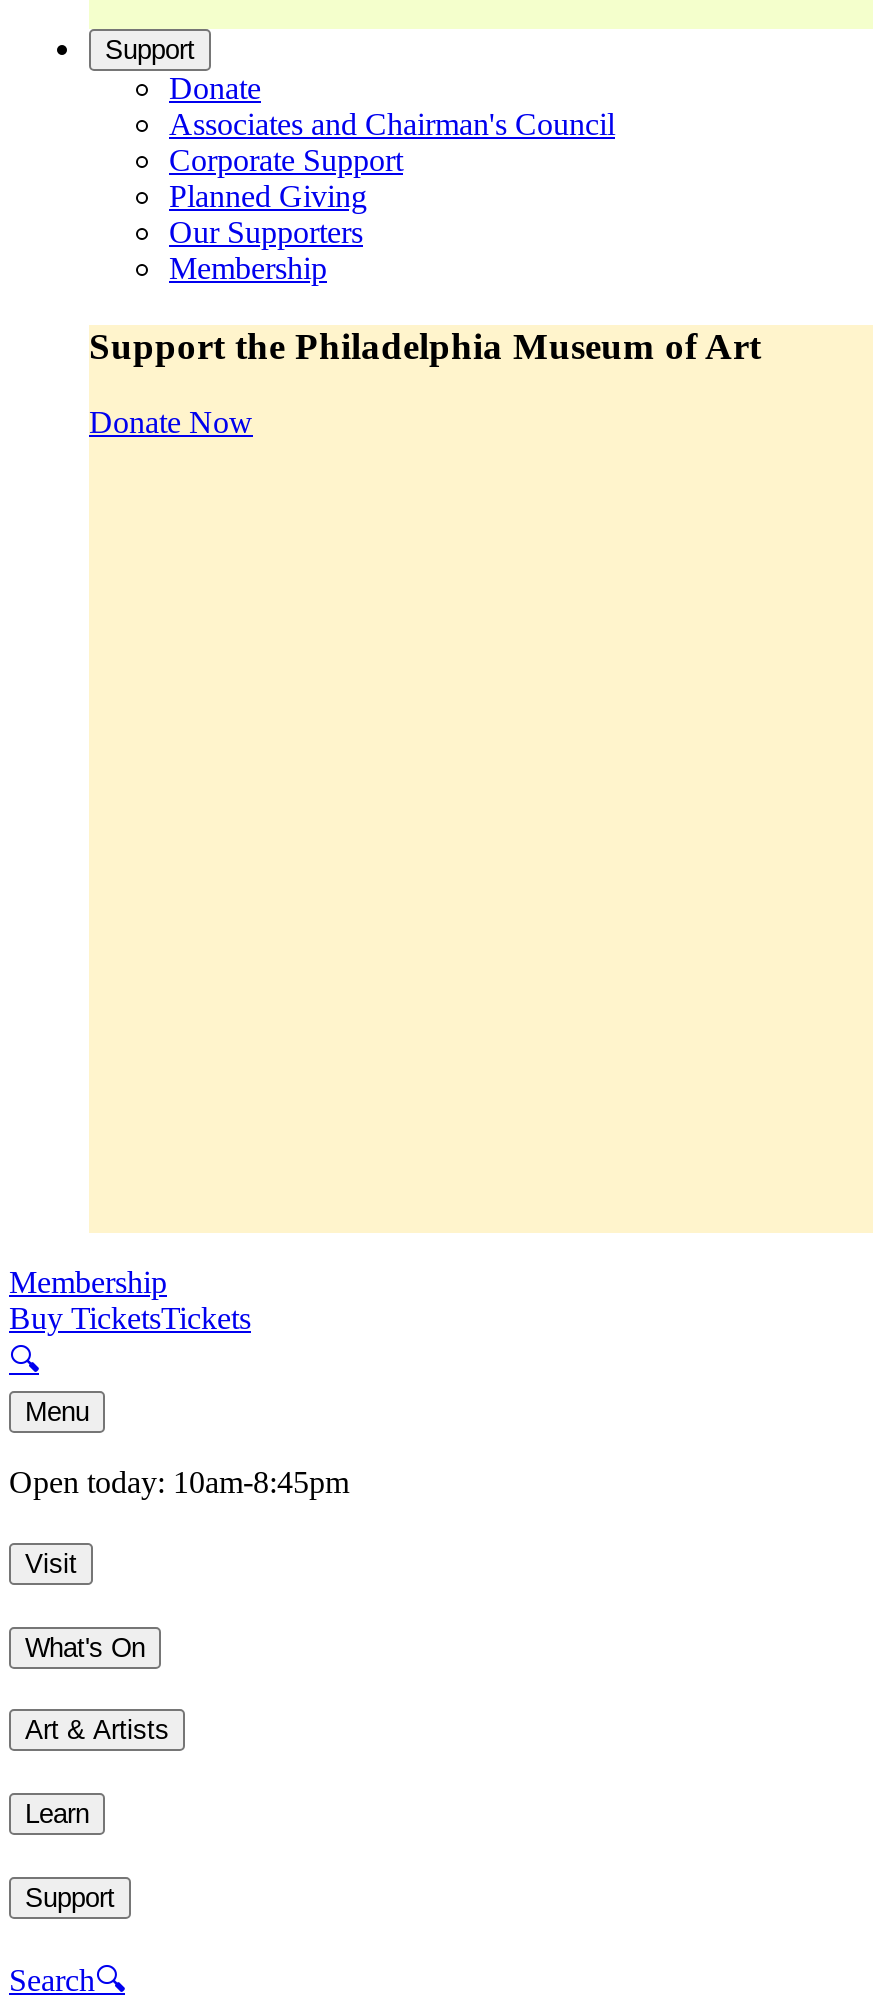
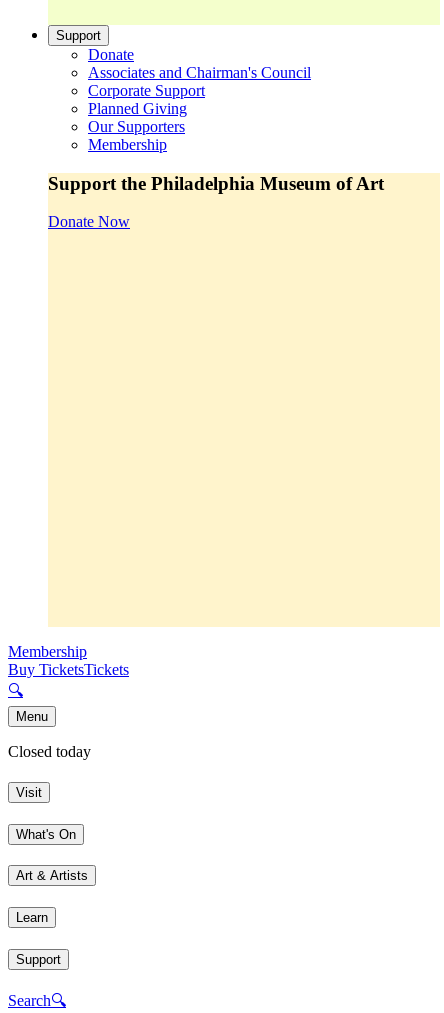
- Open today: 10am-8:45pm
+ Closed today
